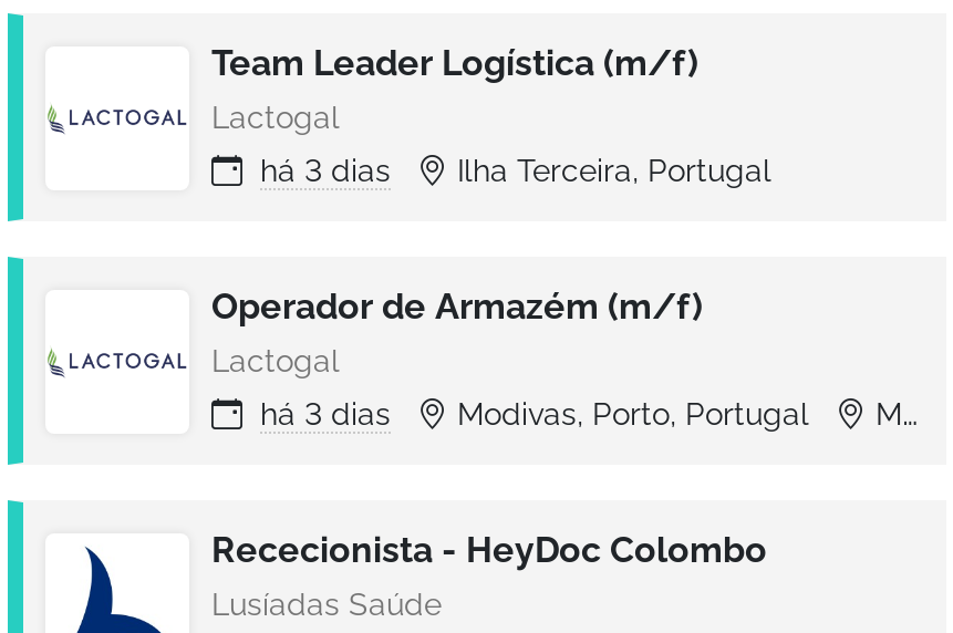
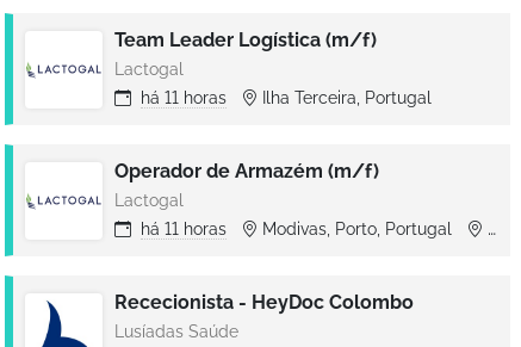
- há 3 dias Ilha Terceira, Portugal
+ há 11 horas Ilha Terceira, Portugal

- há 3 dias
+ há 11 horas
